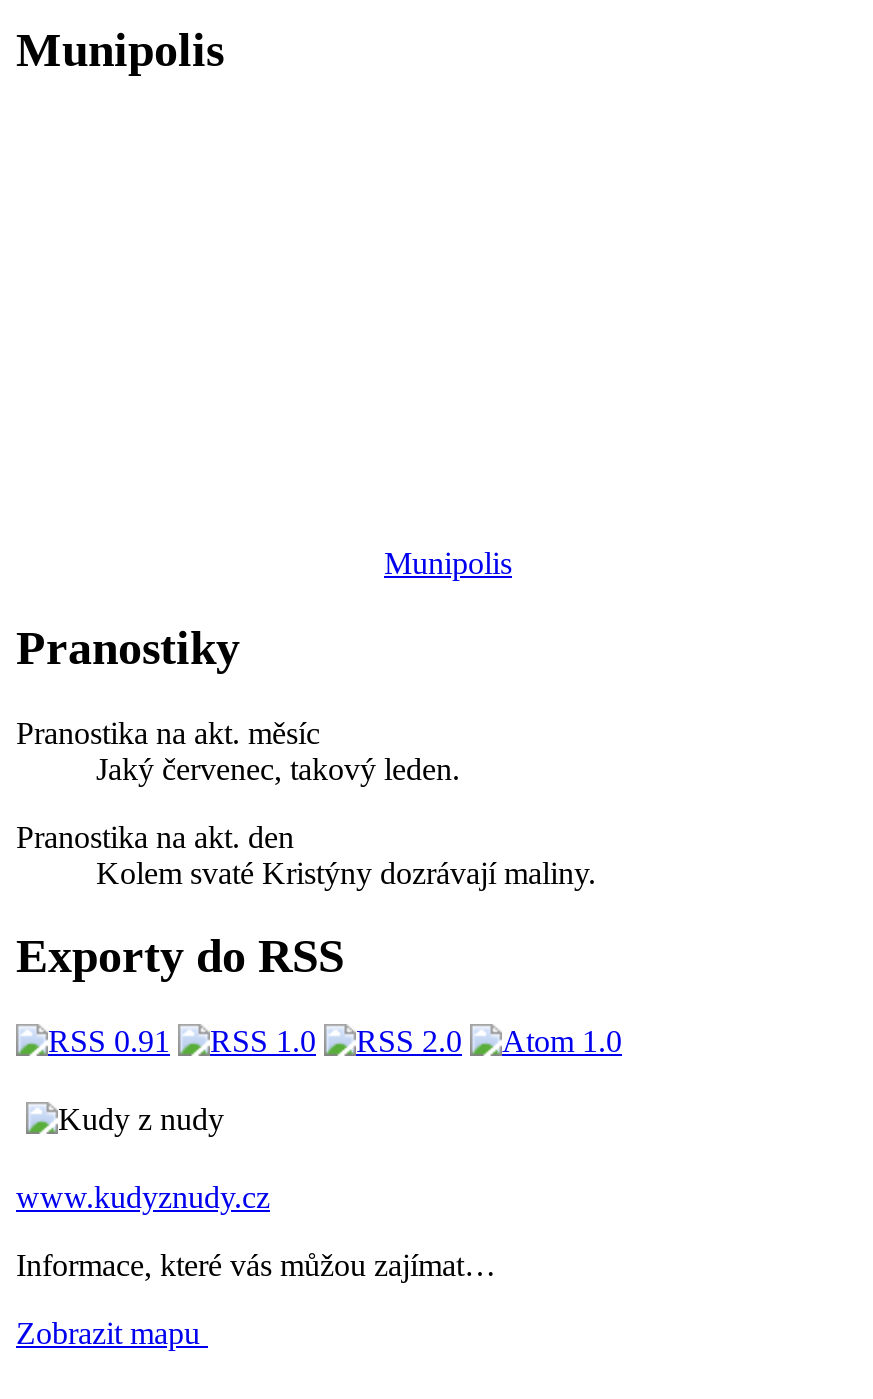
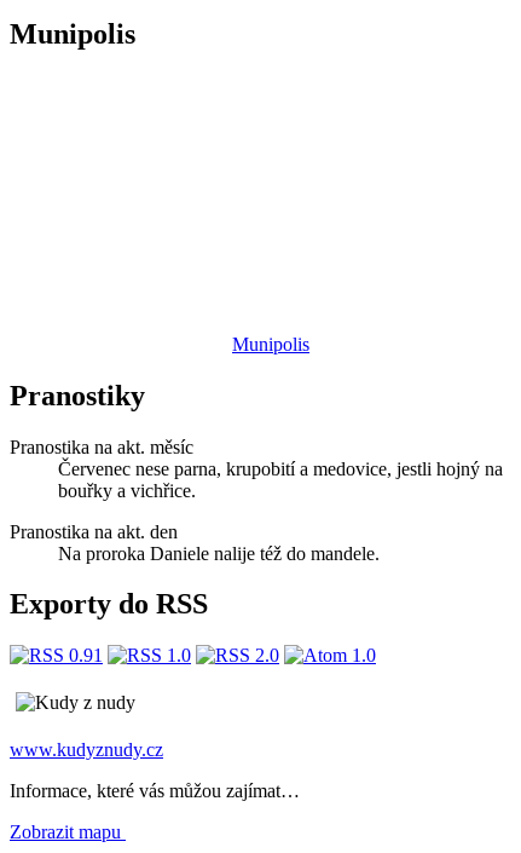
- Jaký červenec, takový leden.
+ Červenec nese parna, krupobití a medovice, jestli hojný na
+ bouřky a vichřice.

- Kolem svaté Kristýny dozrávají maliny.
+ Na proroka Daniele nalije též do mandele.
